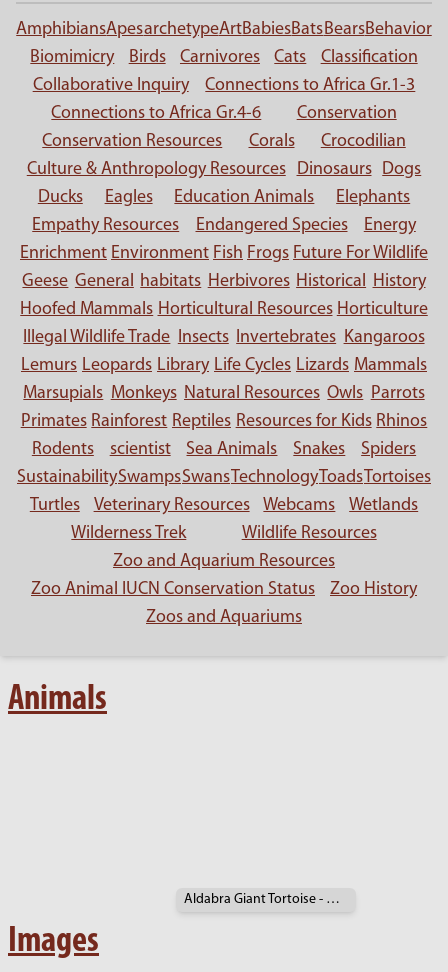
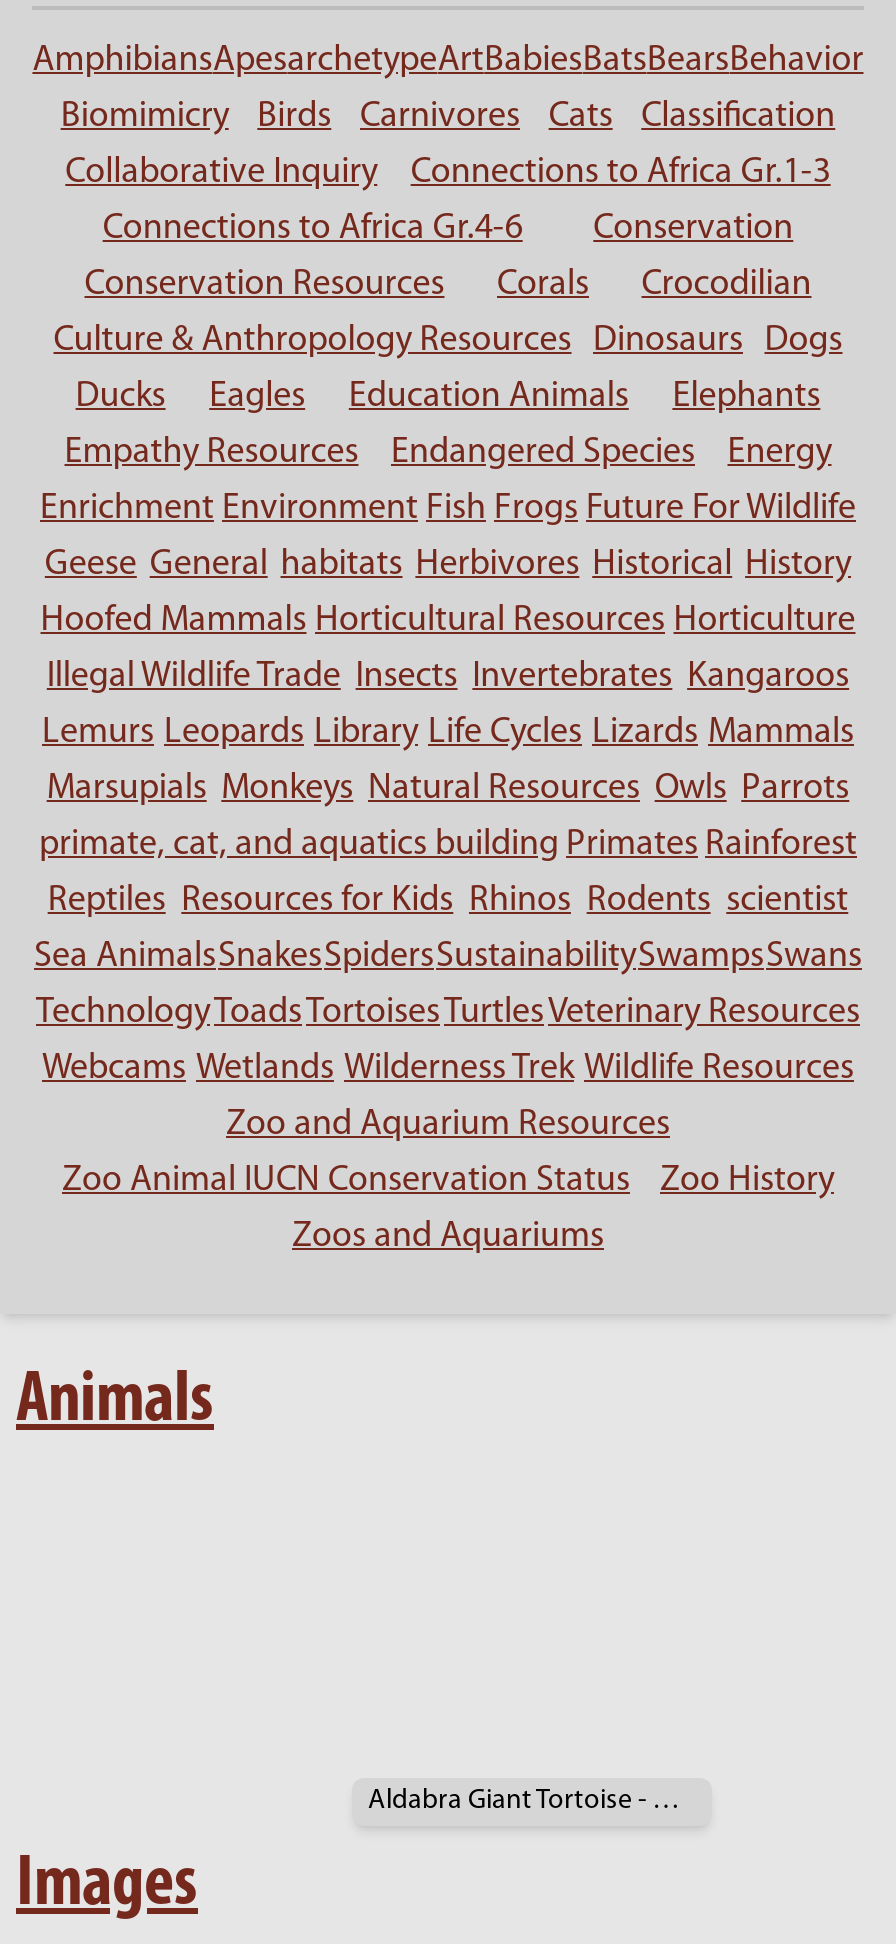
- Primates Rainforest Reptiles Resources for Kids Rhinos
+ primate, cat, and aquatics building Primates Rainforest

- Rodents
- scientist
- Sea Animals
- Snakes
- Spiders
+ Reptiles Resources for Kids Rhinos Rodents scientist

- SustainabilitySwampsSwansTechnologyToadsTortoises
+ Sea AnimalsSnakesSpidersSustainabilitySwampsSwans

- Turtles
- Veterinary Resources
- Webcams
- Wetlands
+ Technology Toads Tortoises Turtles Veterinary Resources

- Wilderness Trek
- Wildlife Resources
+ Webcams Wetlands Wilderness Trek Wildlife Resources
